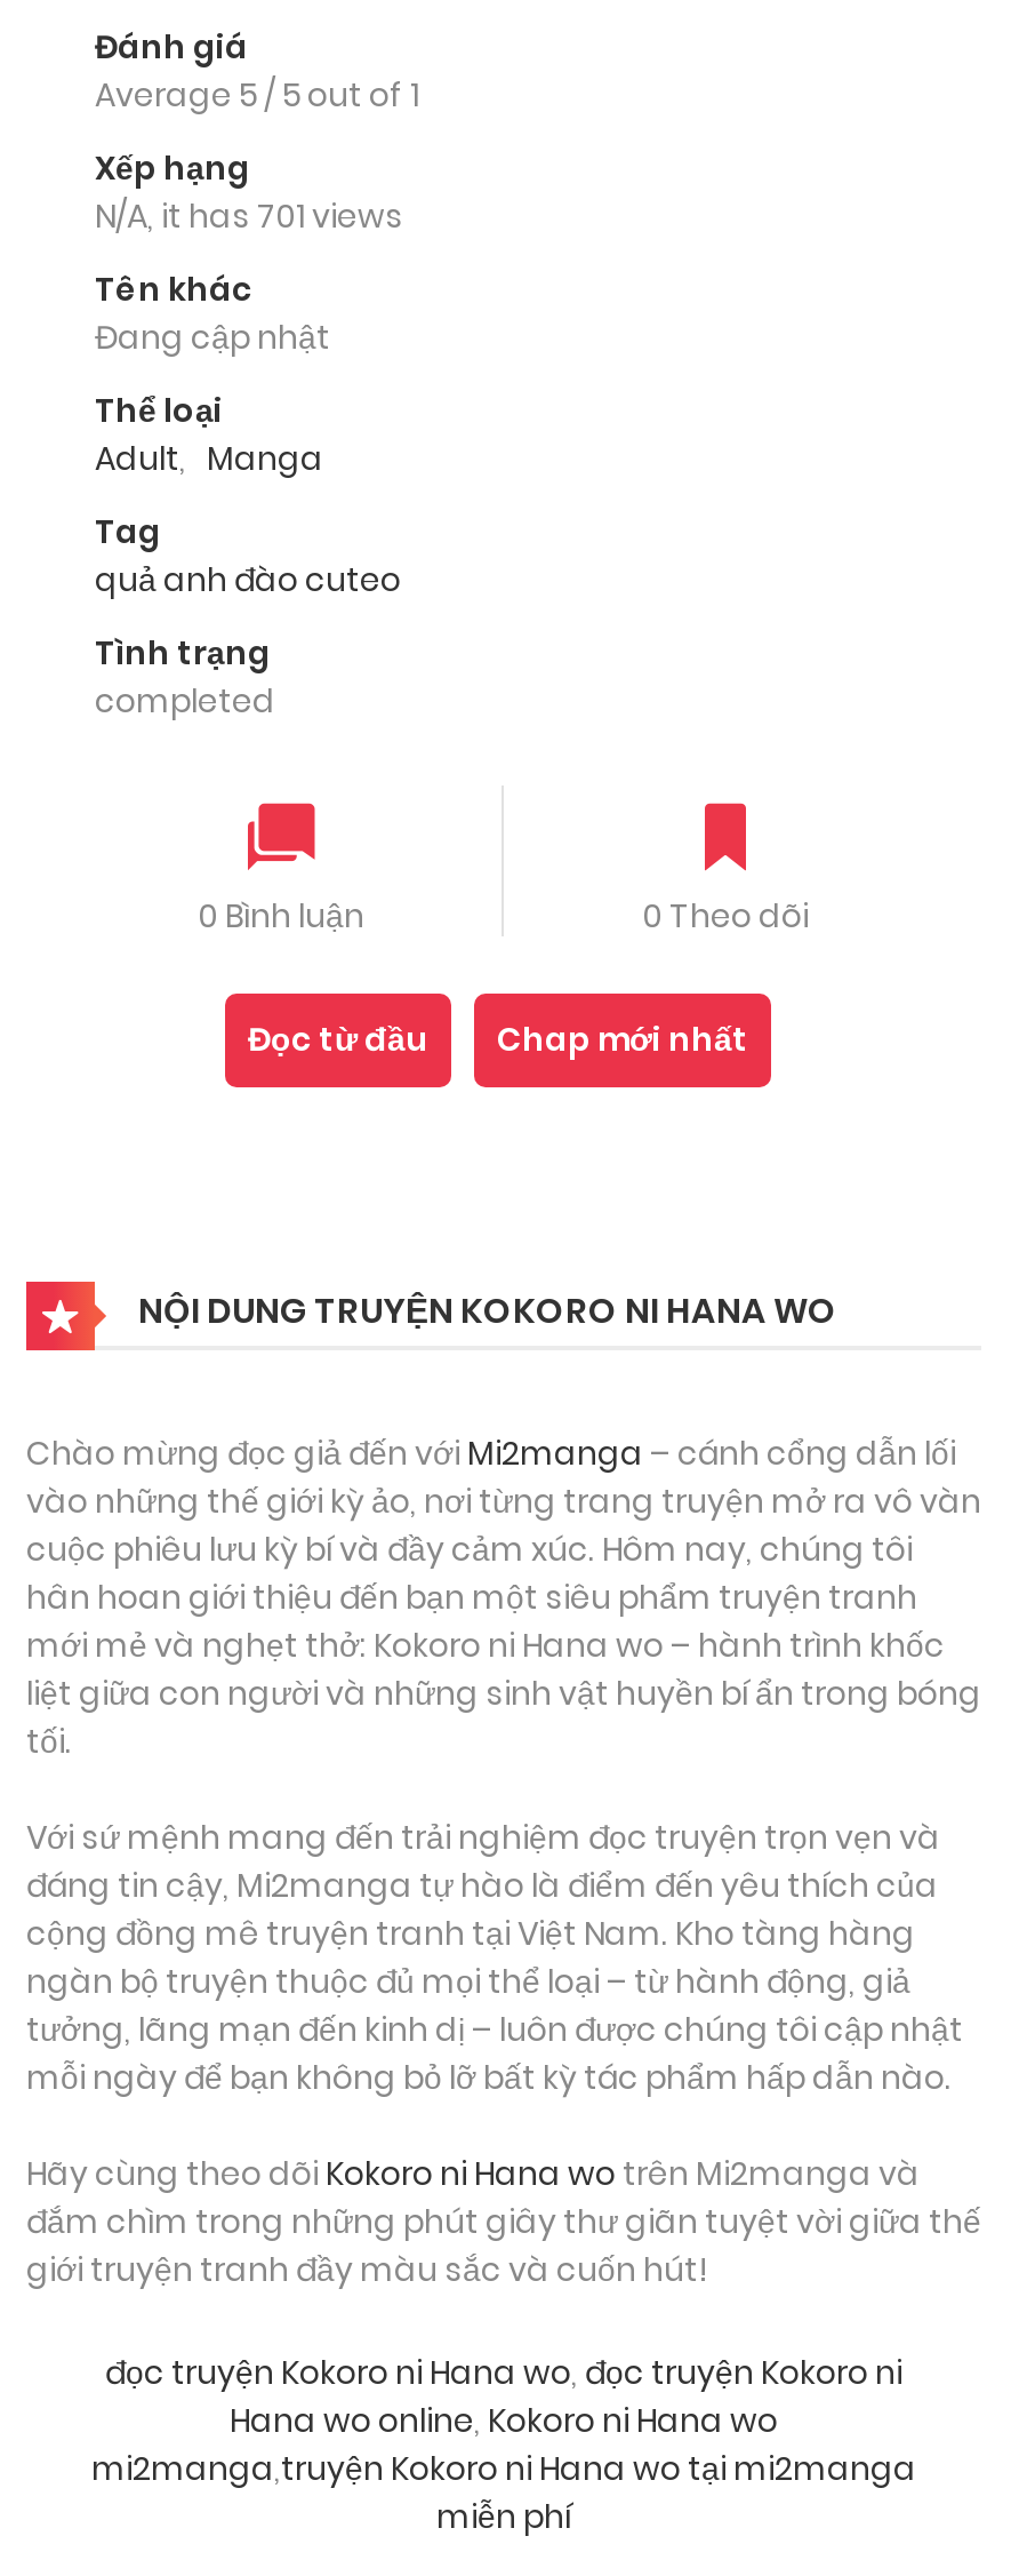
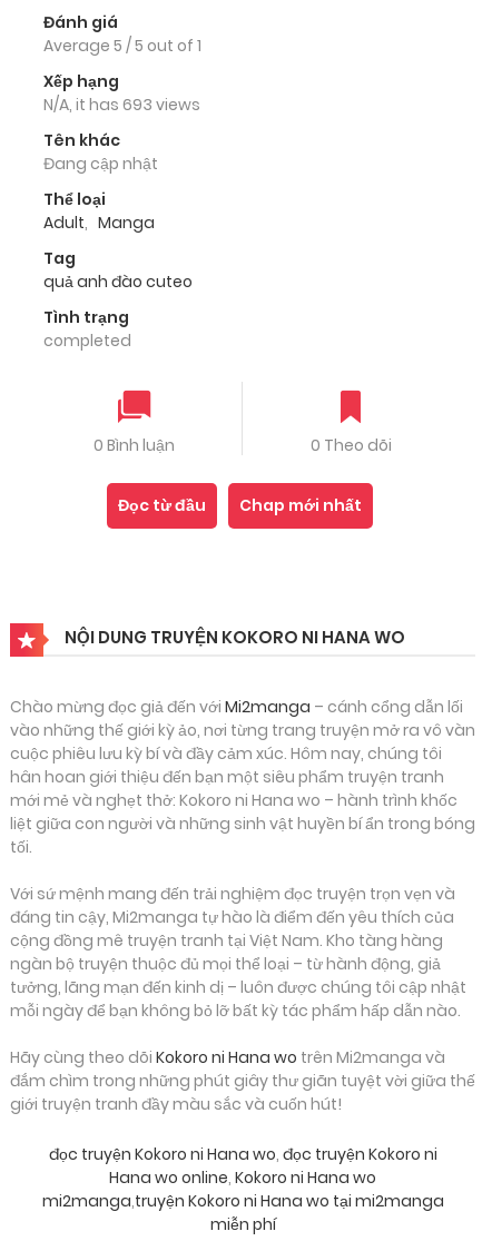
- N/A, it has 701 views
+ N/A, it has 693 views
